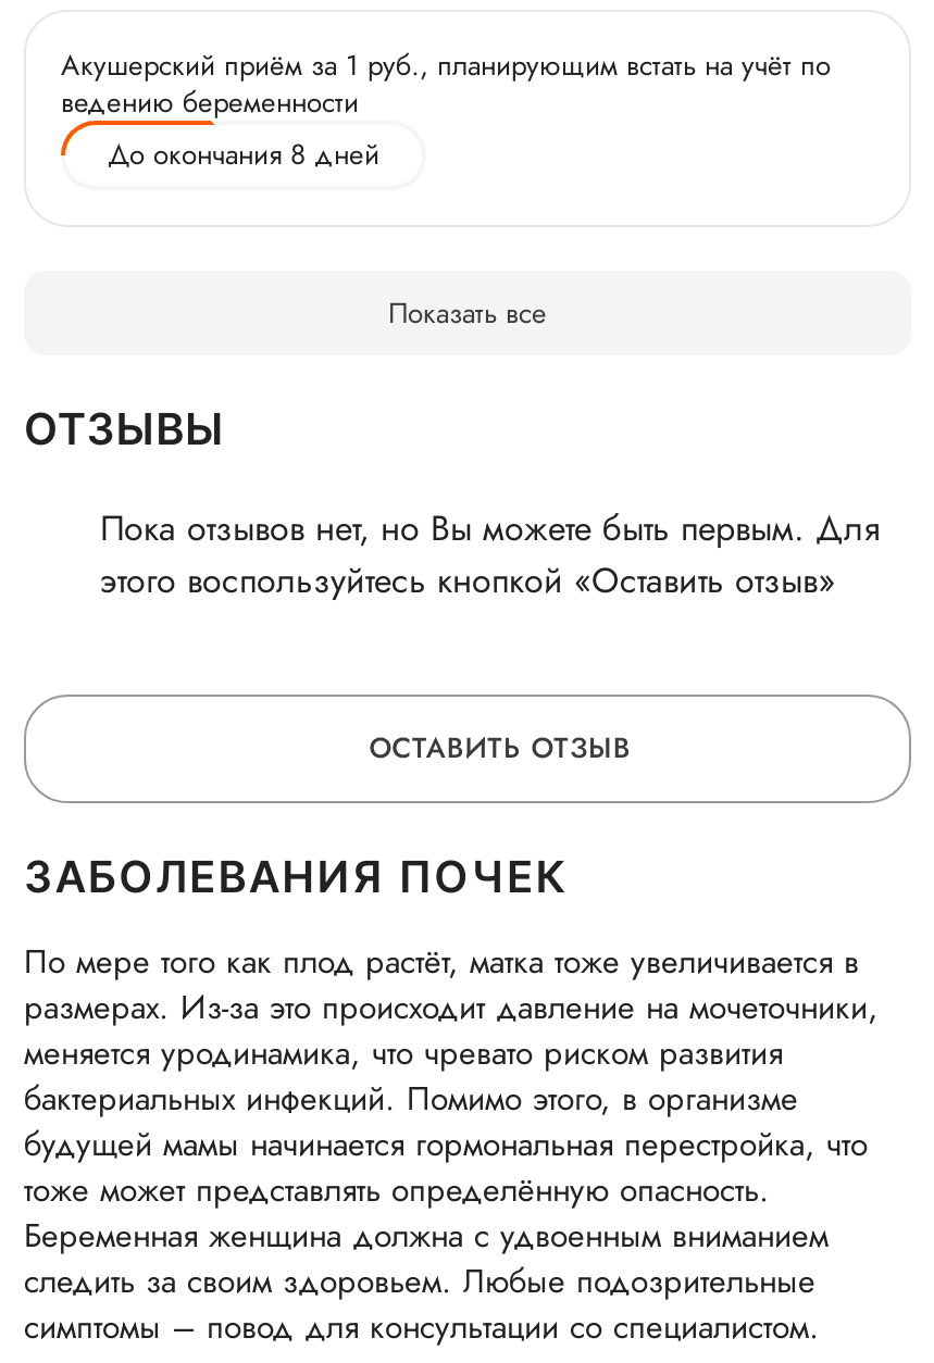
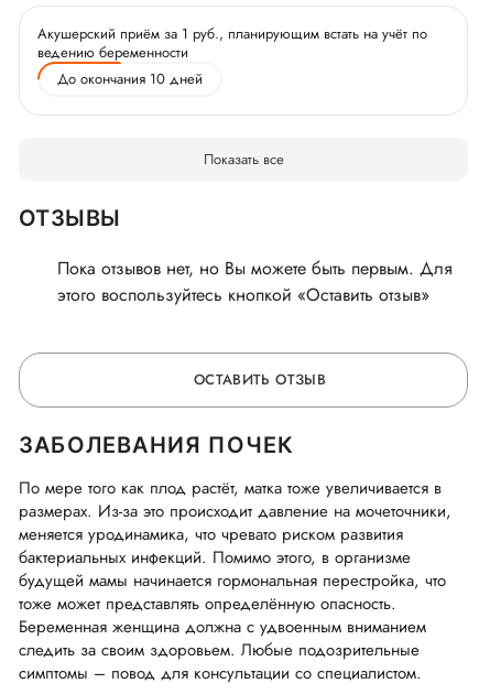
- До окончания 8 дней
+ До окончания 10 дней
